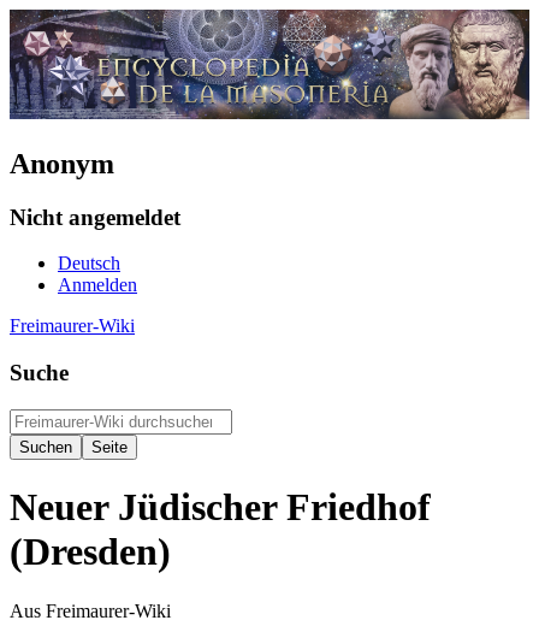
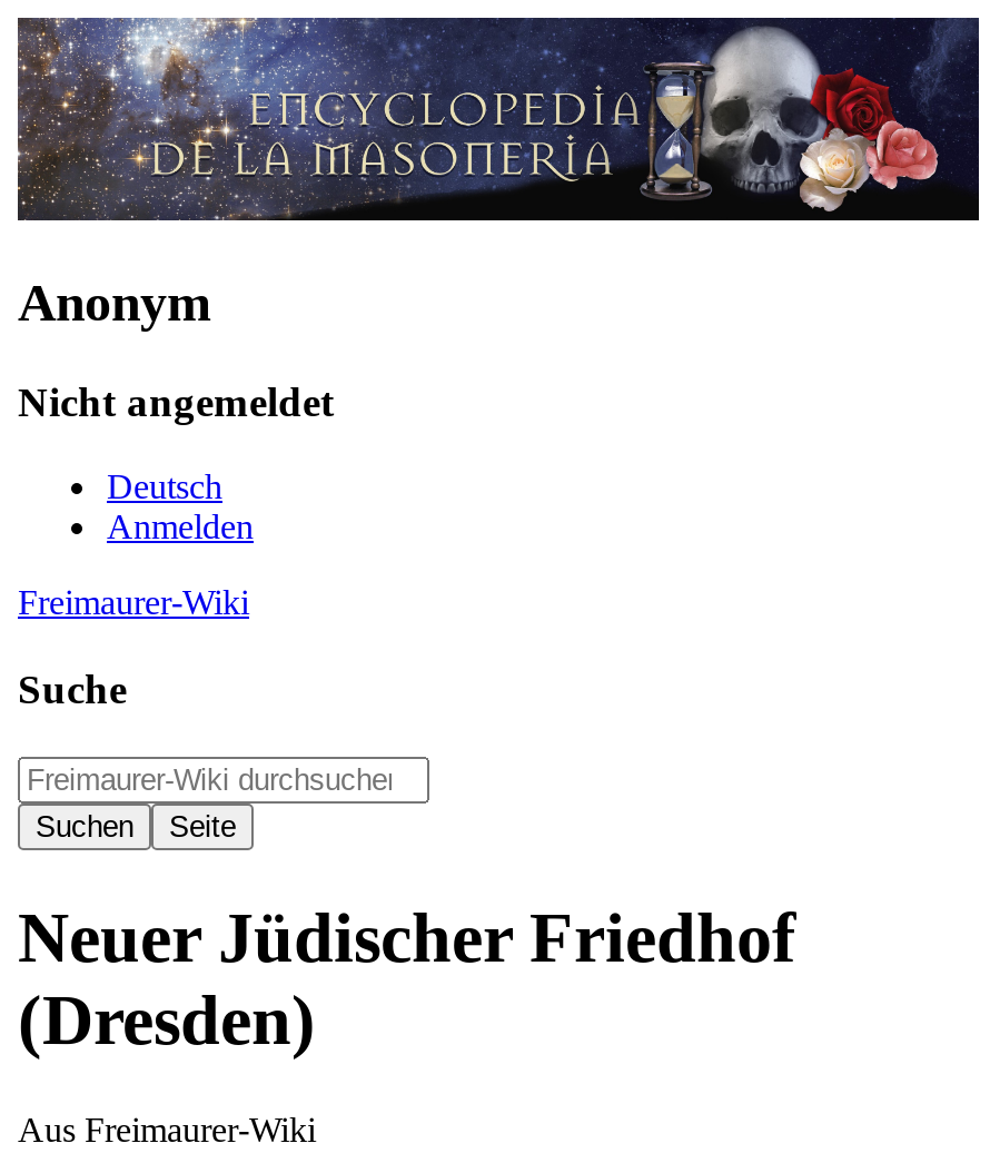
- [image]
+ [image]
